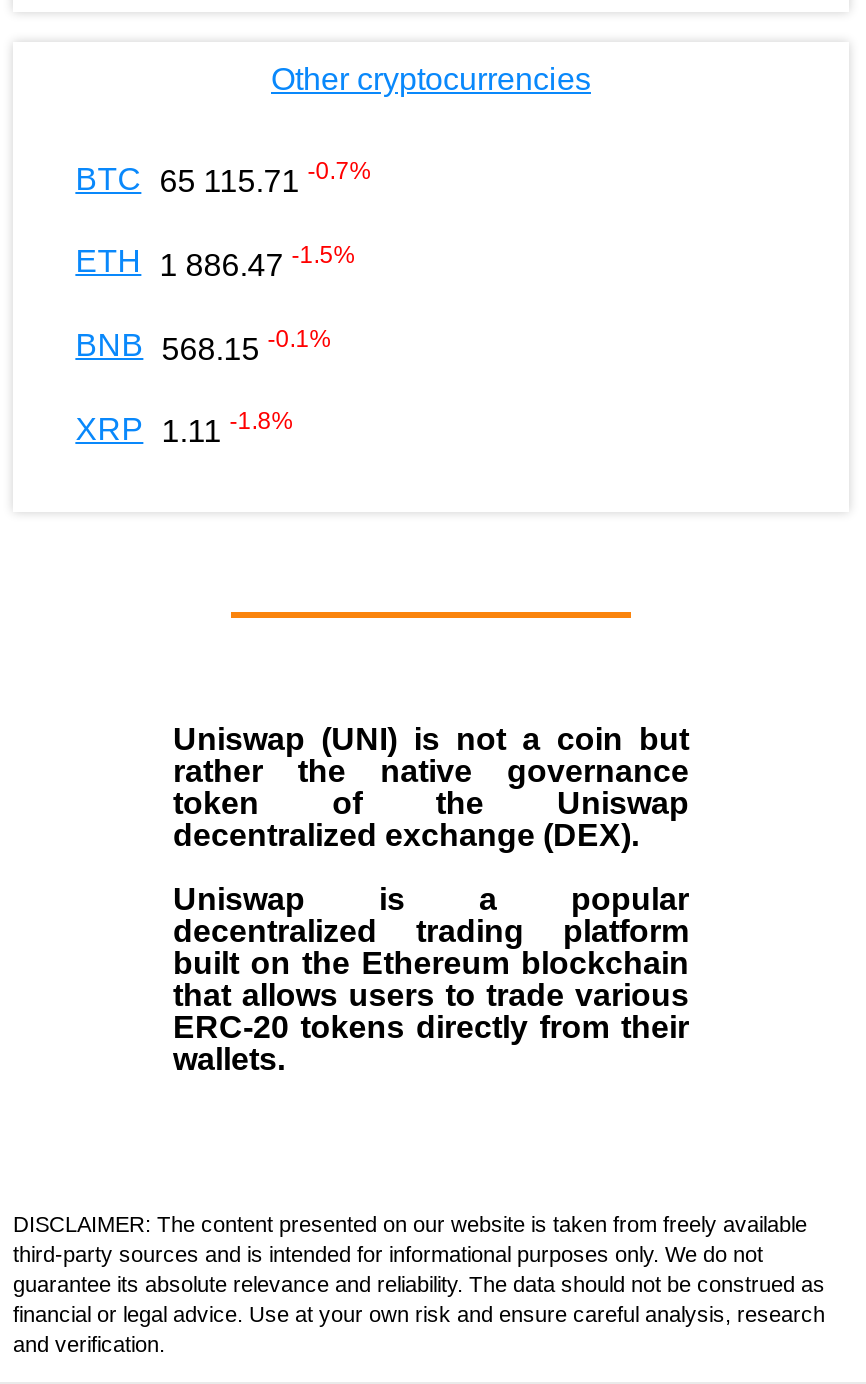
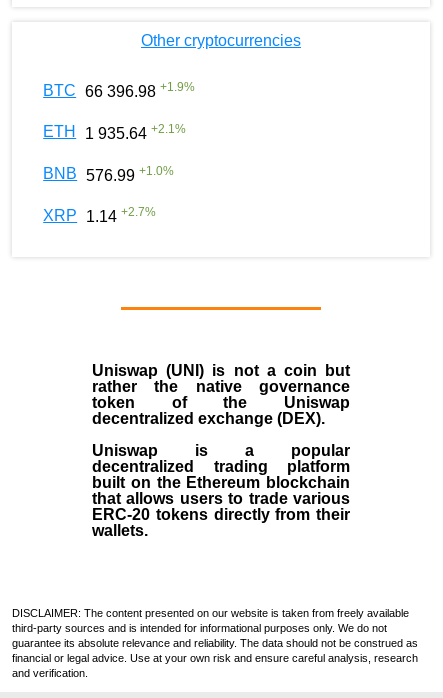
- BTC 65 115.71 -0.7%
+ BTC 66 396.98 +1.9%

- ETH 1 886.47 -1.5%
+ ETH 1 935.64 +2.1%

- BNB 568.15 -0.1%
+ BNB 576.99 +1.0%

- XRP 1.11 -1.8%
+ XRP 1.14 +2.7%
